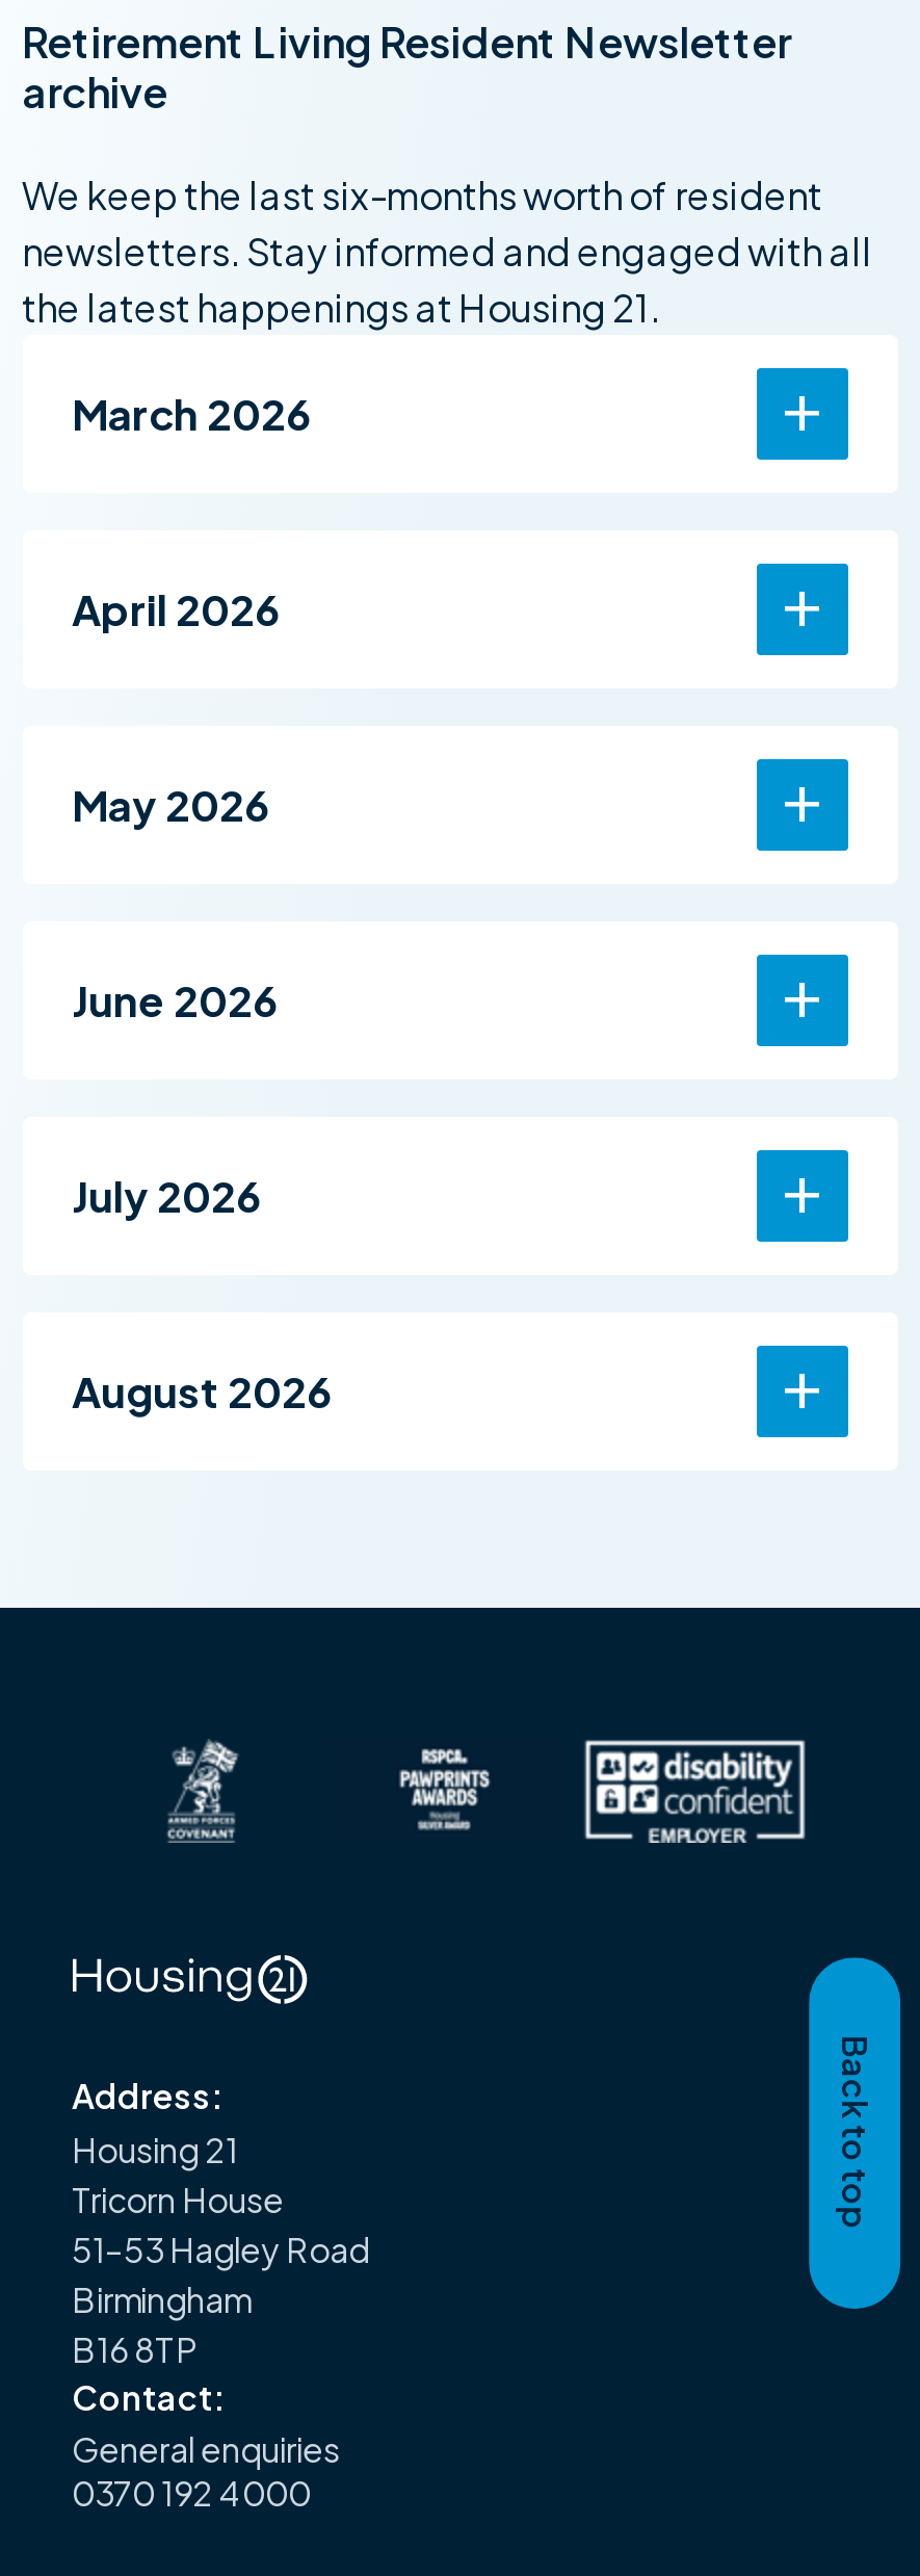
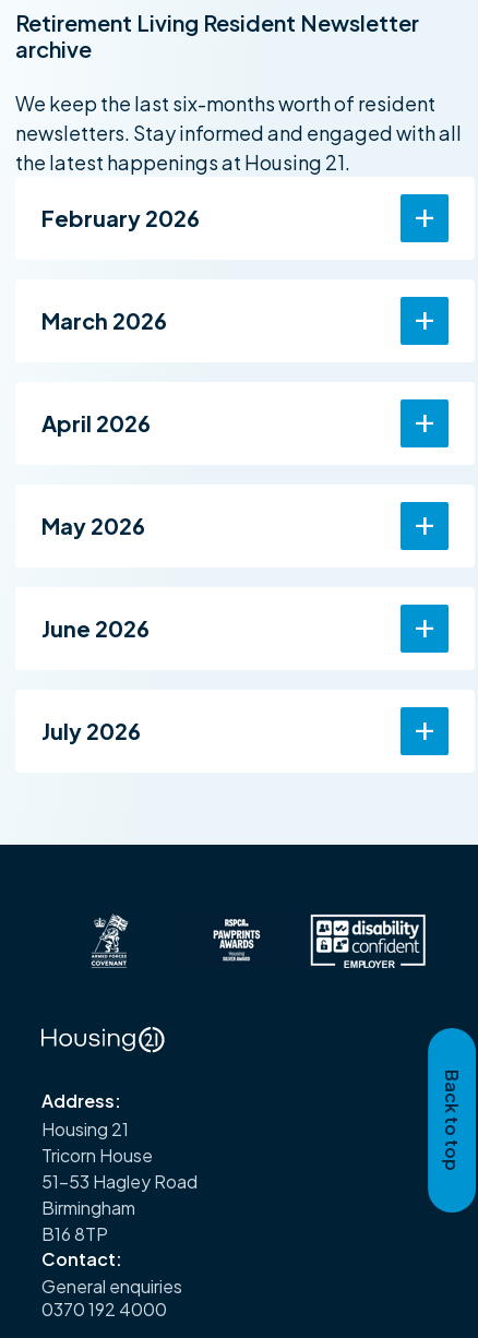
+ February 2026

moved down: March 2026 | April 2026 | May 2026 | June 2026 | July 2026

- August 2026
